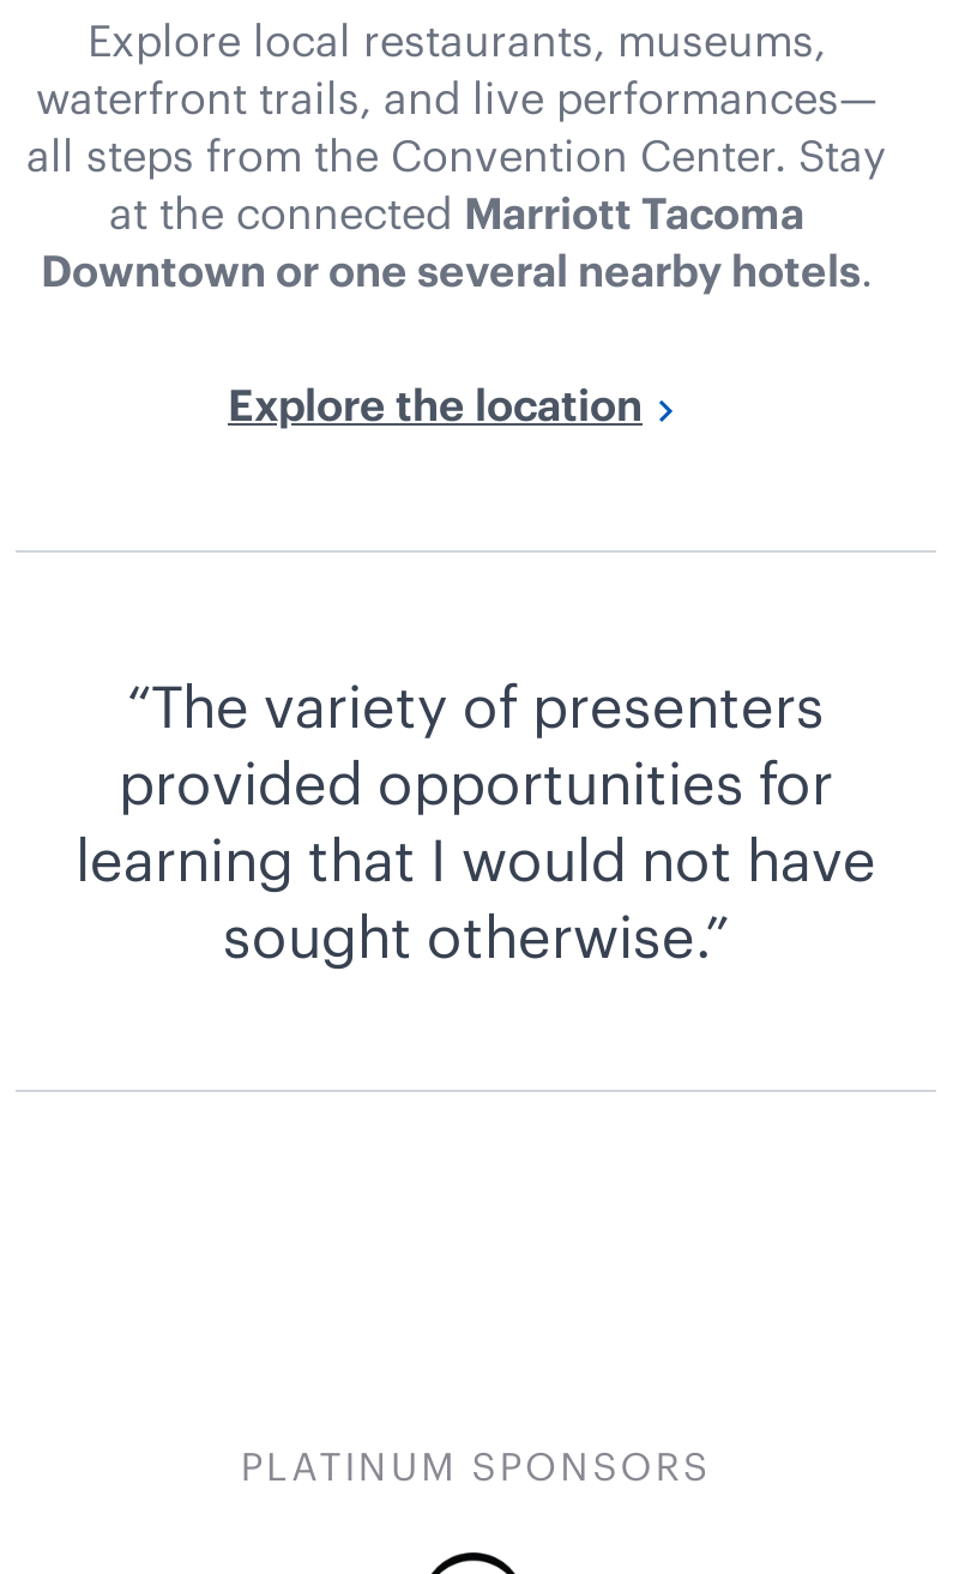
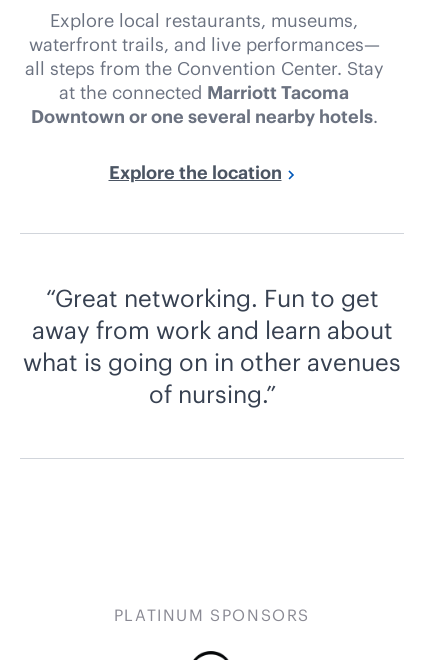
- The variety of presenters
- provided opportunities for
- learning that I would not have
- sought otherwise.
+ Great networking. Fun to get
+ away from work and learn about
+ what is going on in other avenues
+ of nursing.
